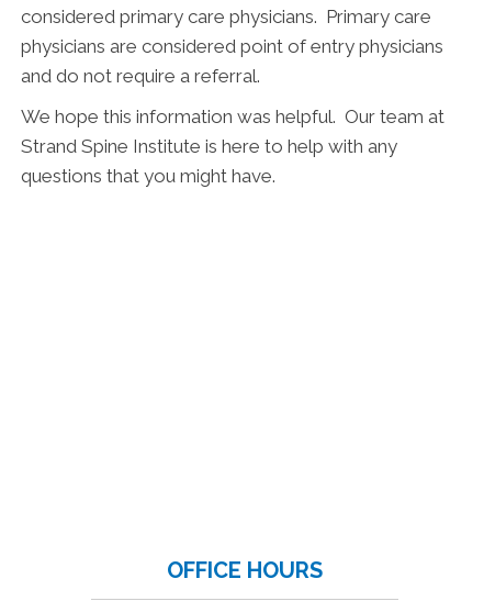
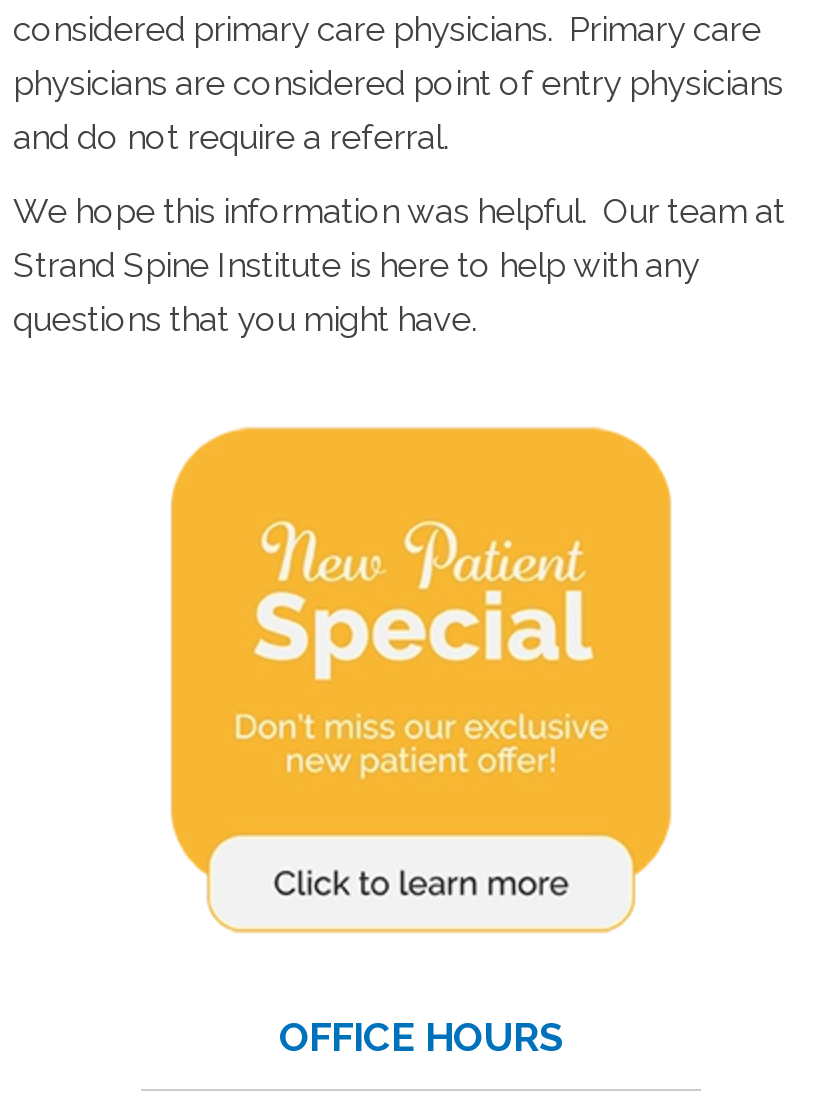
+ [image]
